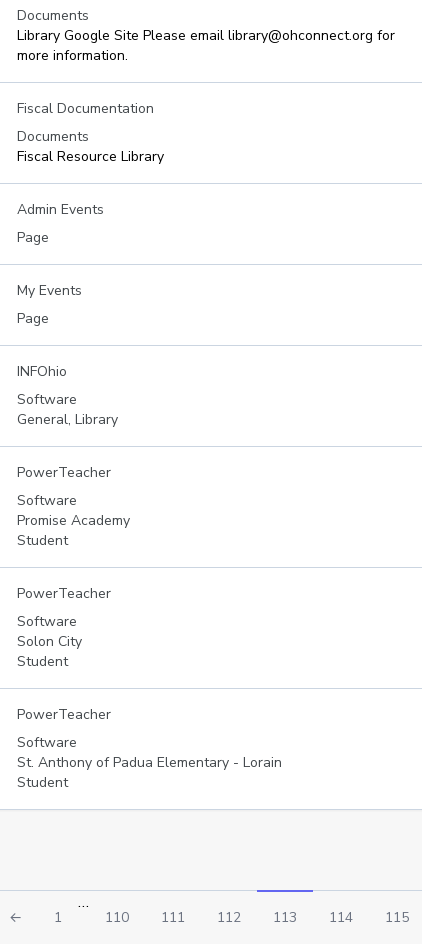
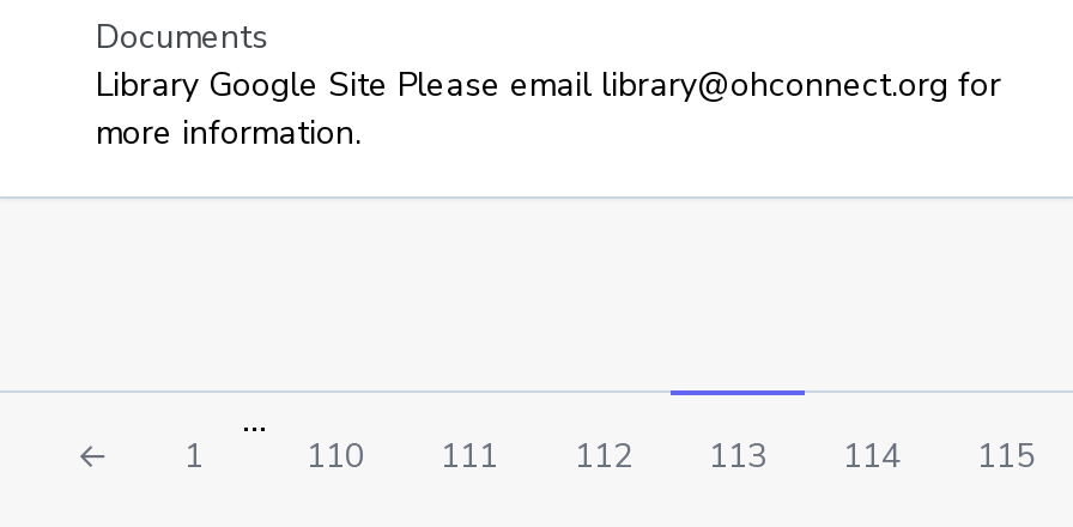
- Fiscal Documentation
- Documents
- Fiscal Resource Library
- Admin Events
- Page
- My Events
- Page
- INFOhio
- Software
- General, Library
- PowerTeacher
- Software
- Promise Academy
- Student
- PowerTeacher
- Software
- Solon City
- Student
- PowerTeacher
- Software
- St. Anthony of Padua Elementary - Lorain
- Student
